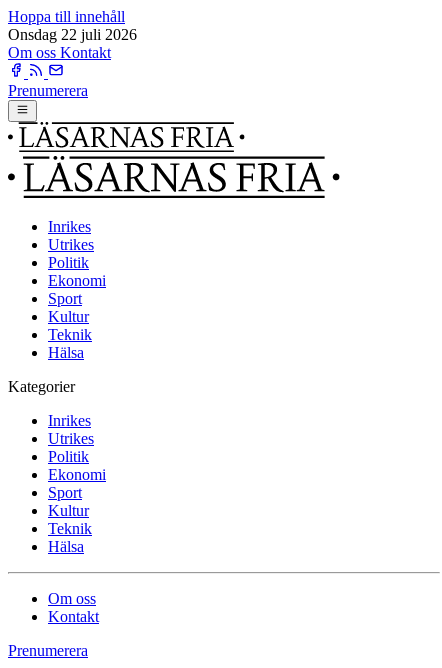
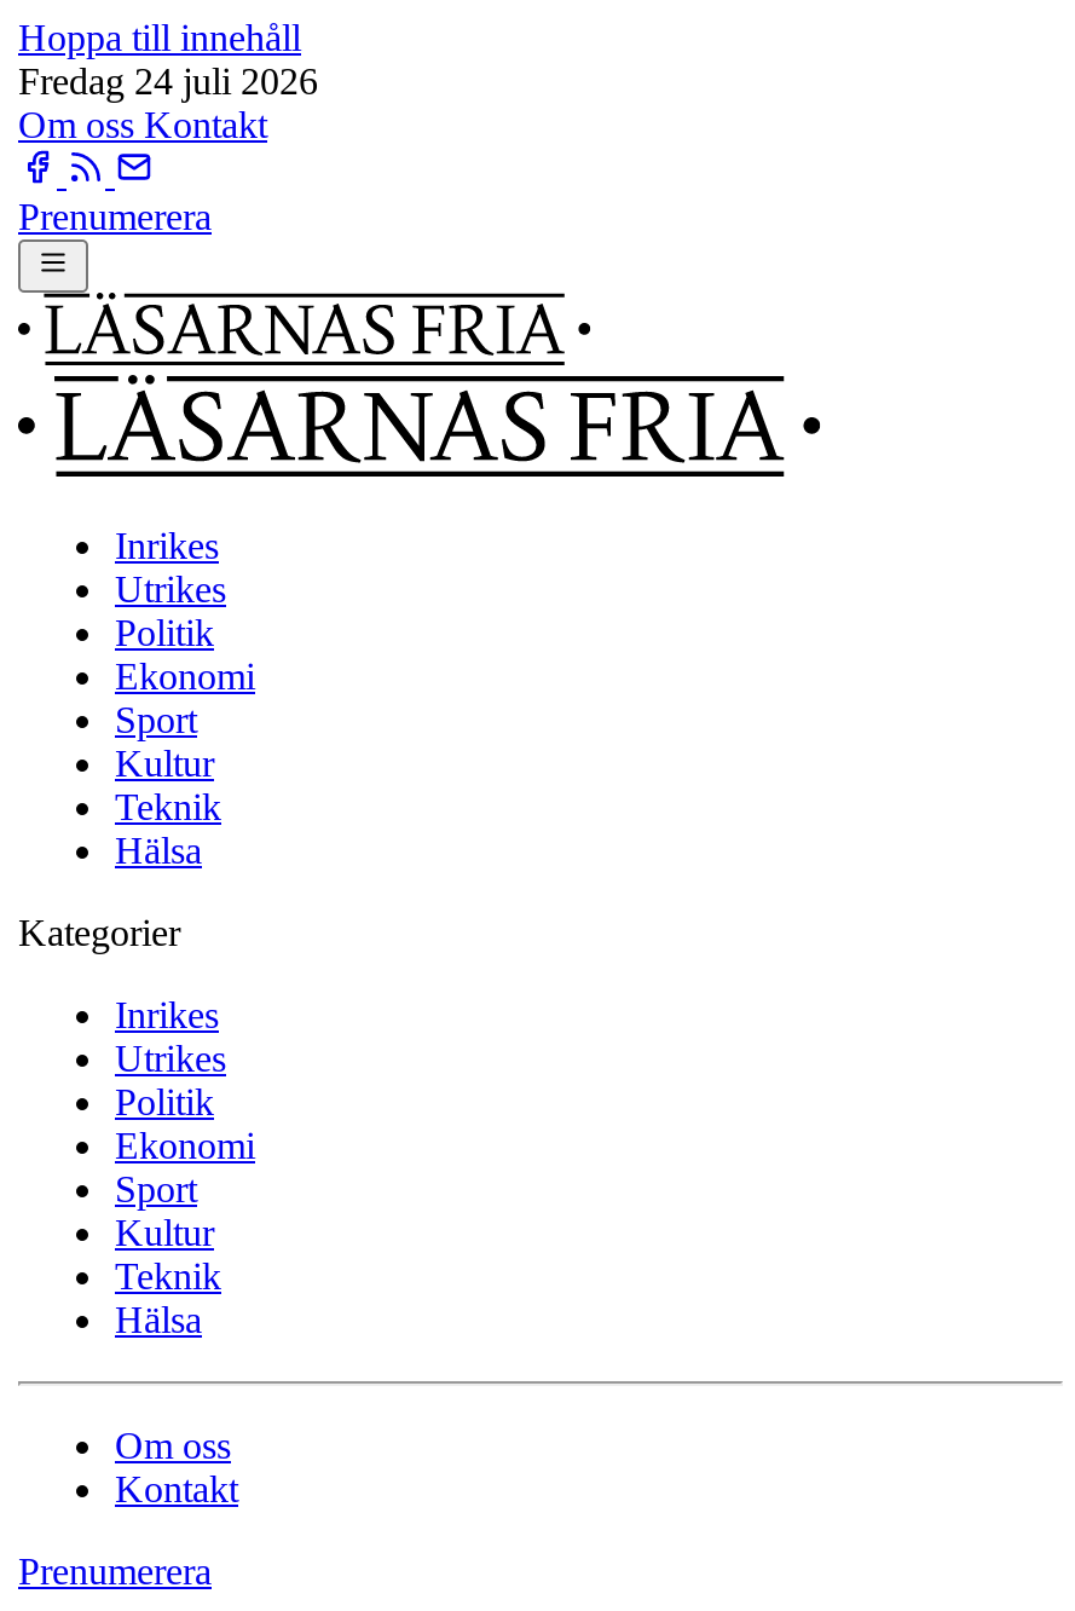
- Onsdag 22 juli 2026
+ Fredag 24 juli 2026
